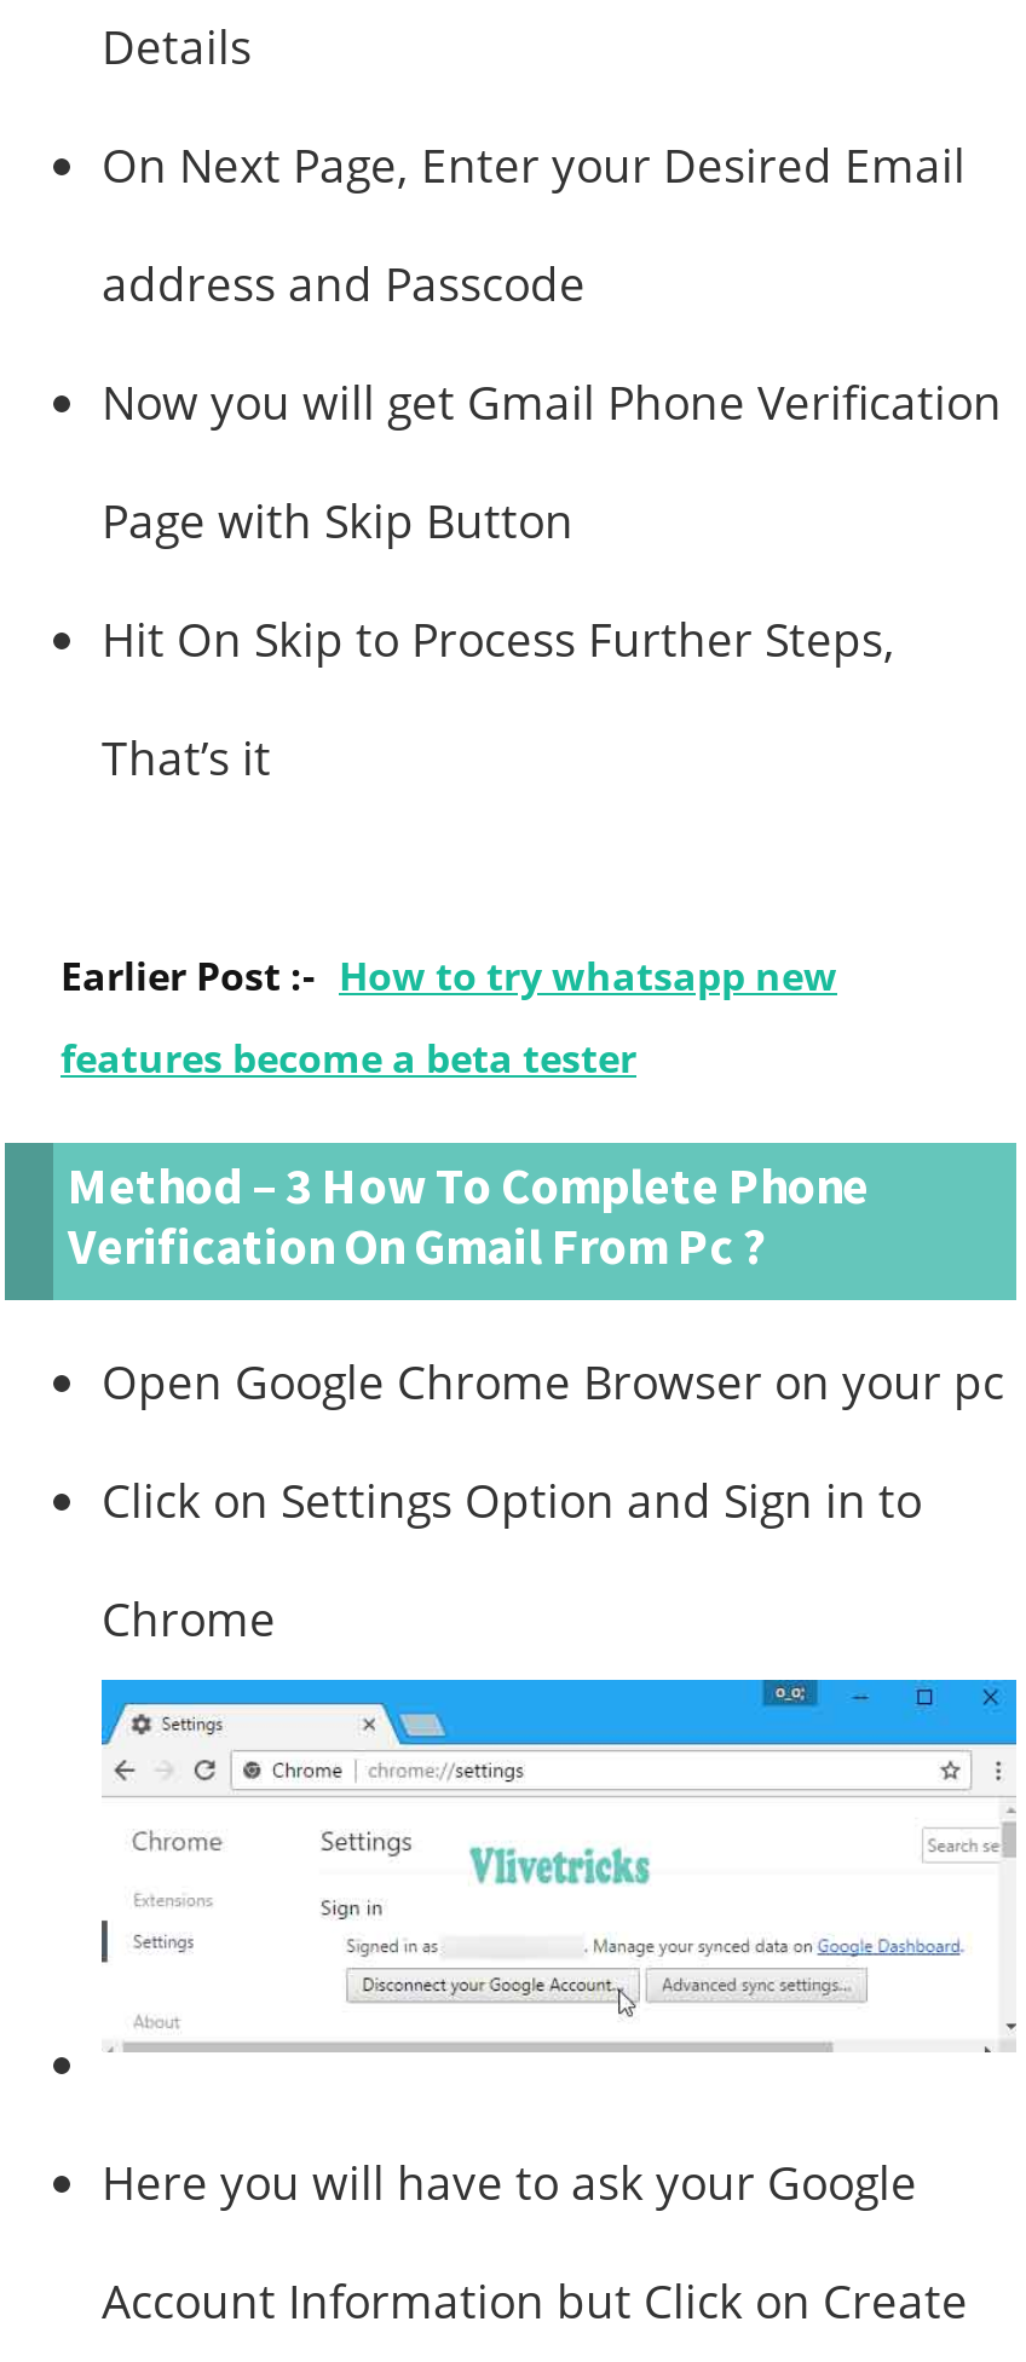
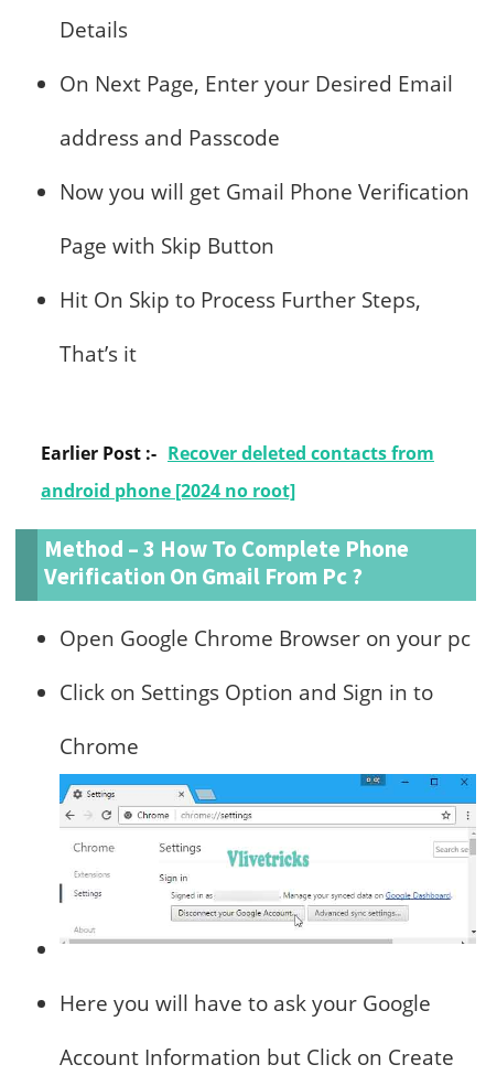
- Earlier Post :- How to try whatsapp new
+ Earlier Post :- Recover deleted contacts from

- features become a beta tester
+ android phone [2024 no root]
